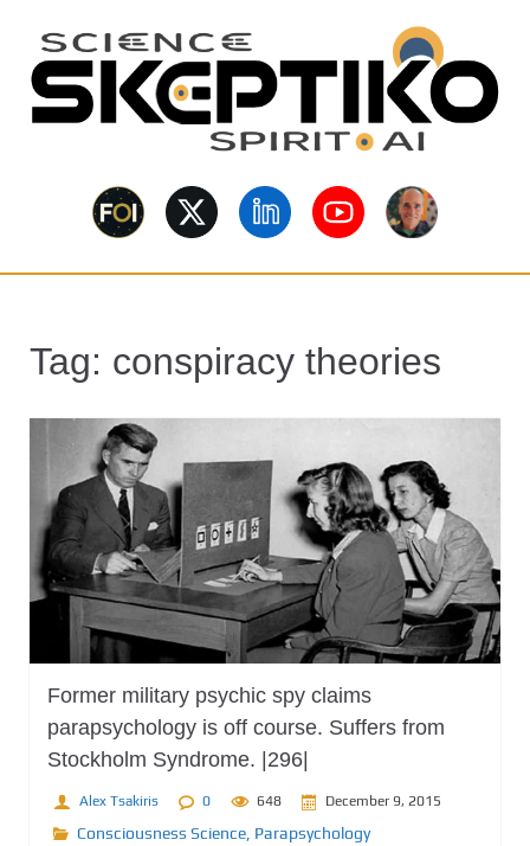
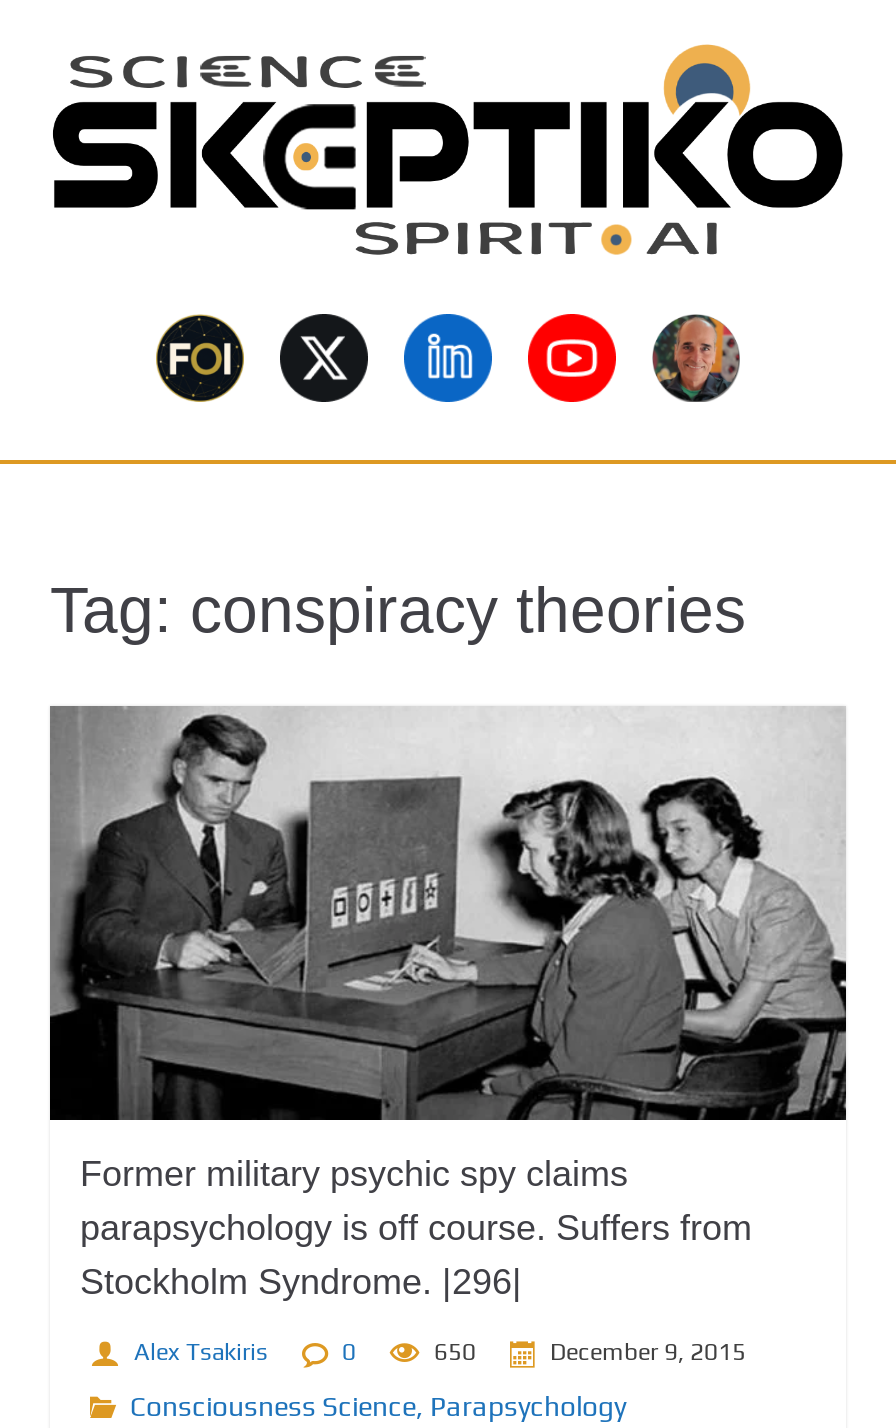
- 648
+ 650
